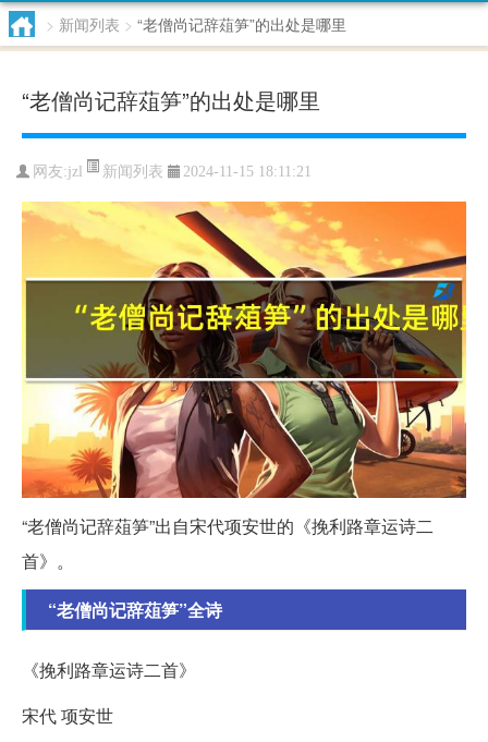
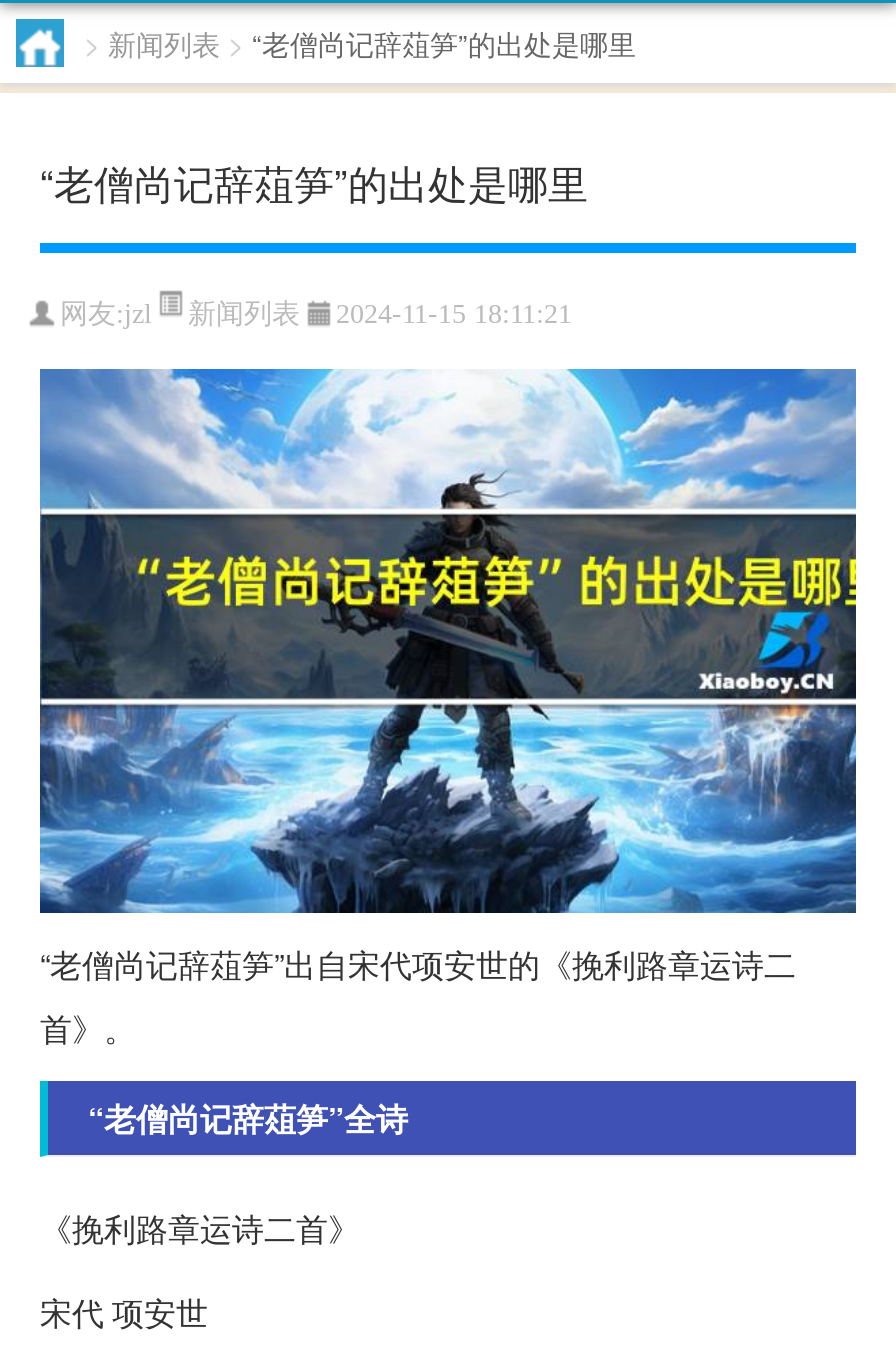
- [image]
+ [image]
